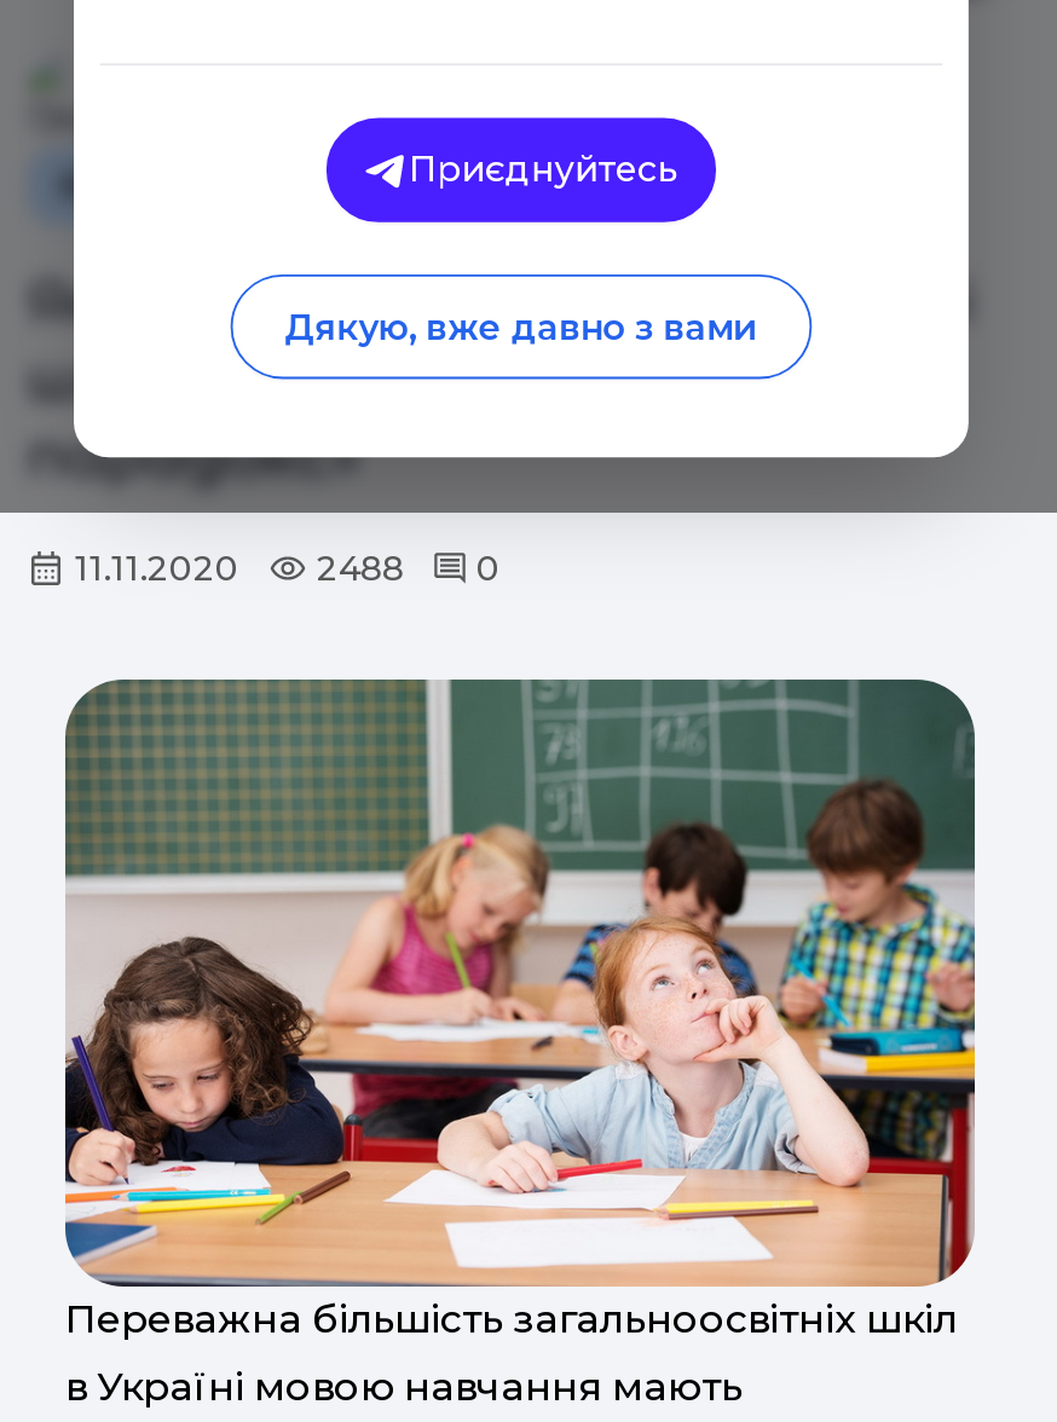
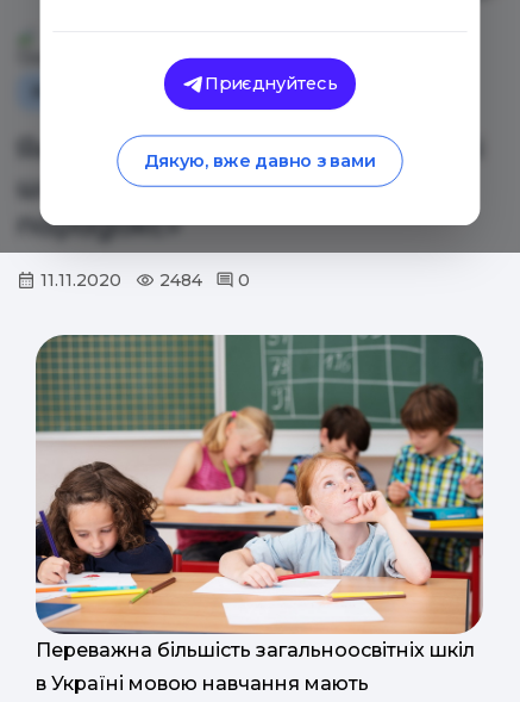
- 11.11.2020 2488 0
+ 11.11.2020 2484 0
